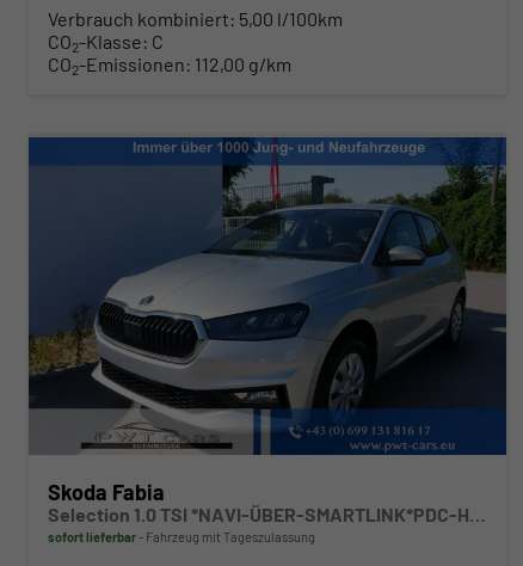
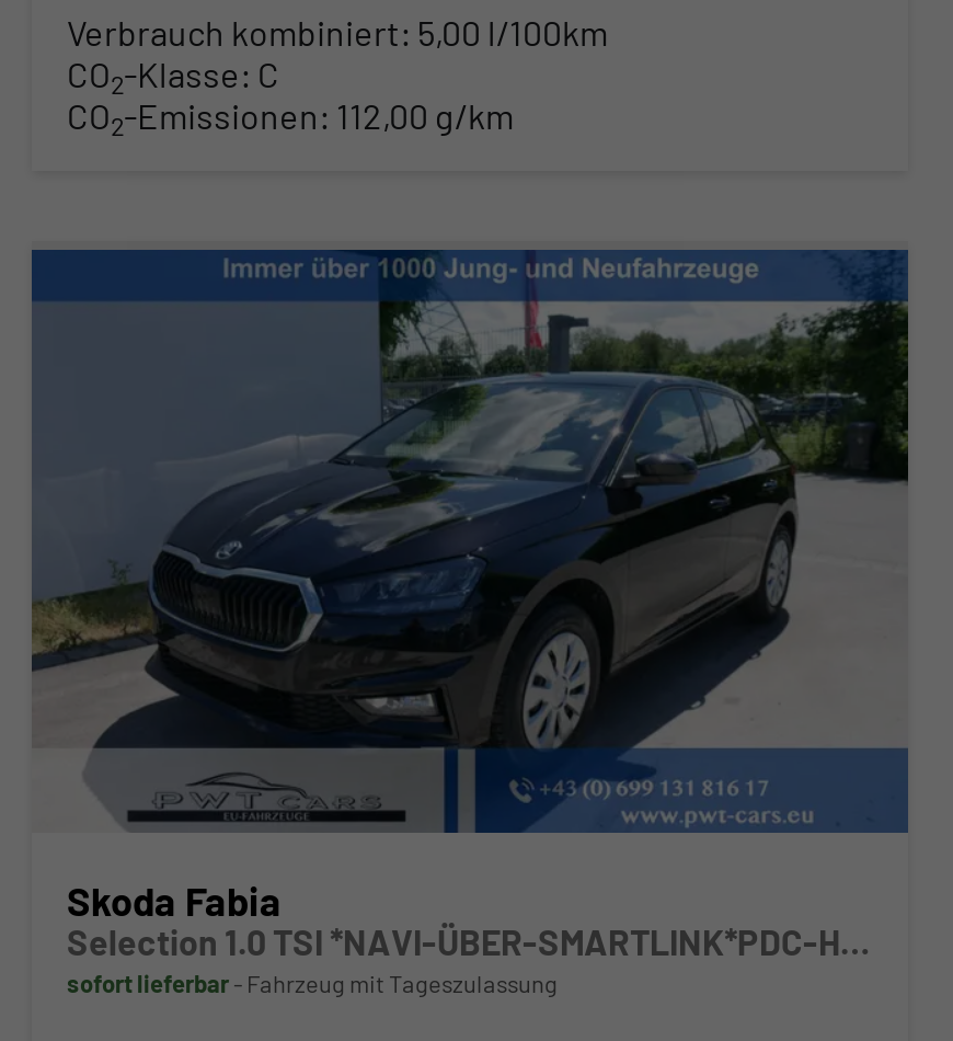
- [image]
+ [image]
